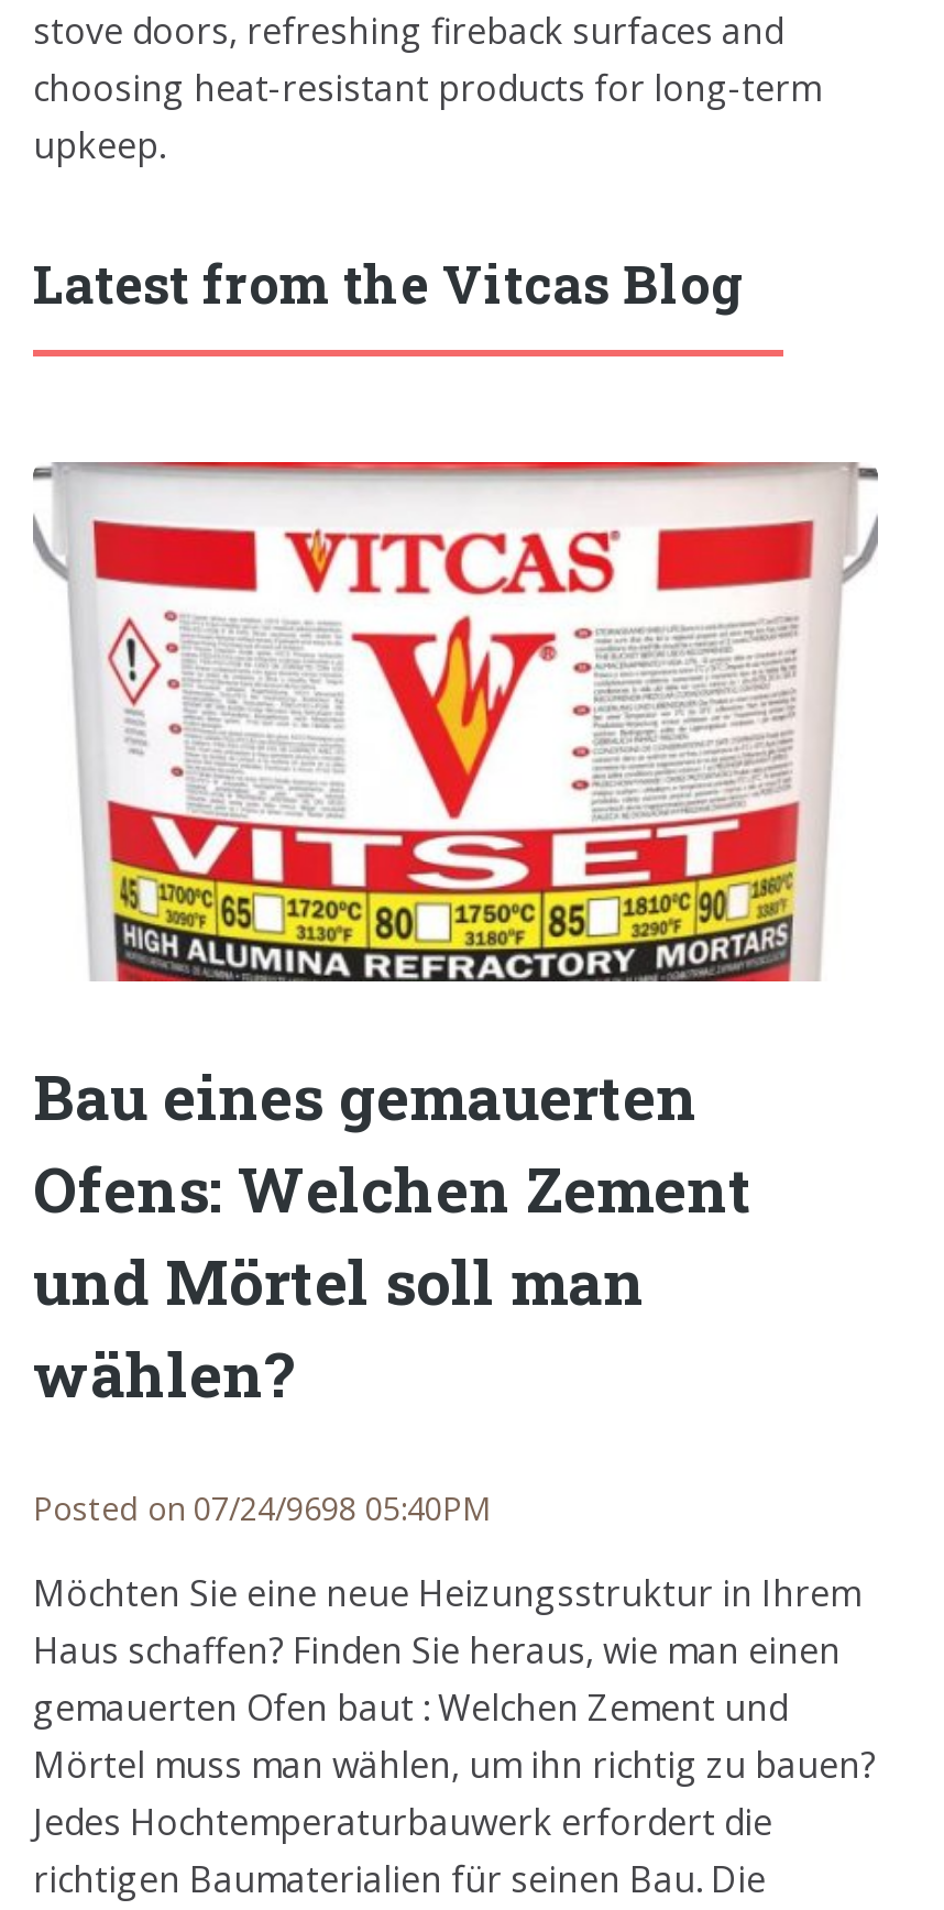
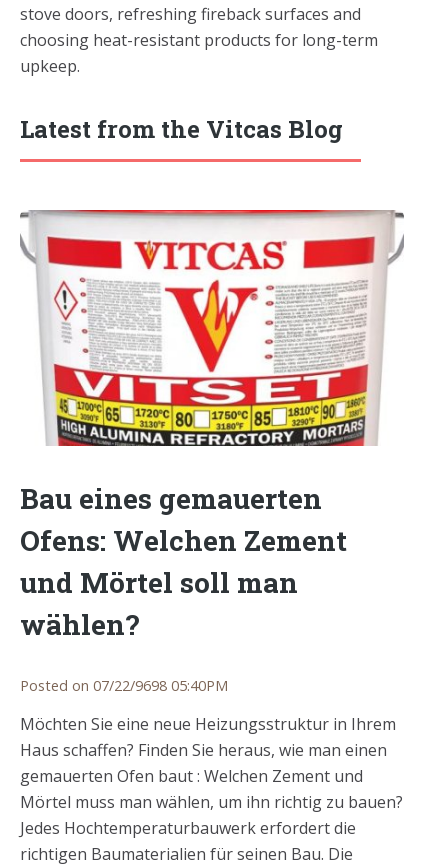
- Posted on 07/24/9698 05:40PM
+ Posted on 07/22/9698 05:40PM
